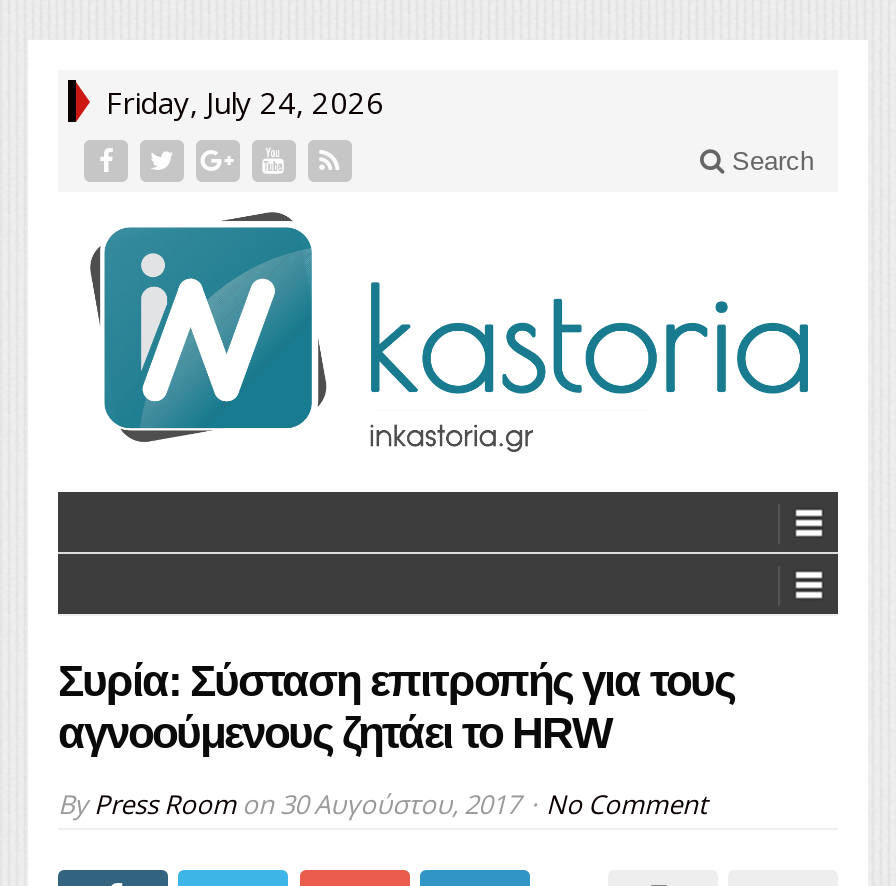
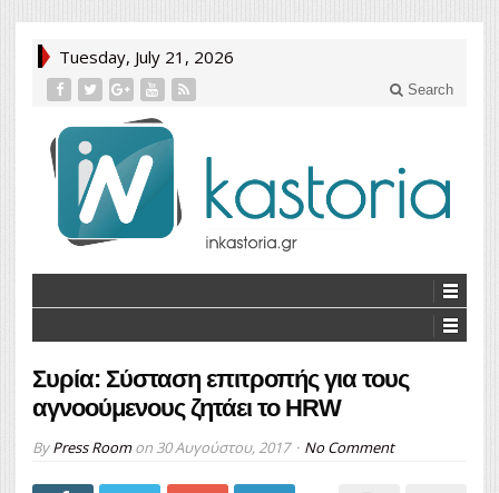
- Friday, July 24, 2026
+ Tuesday, July 21, 2026
